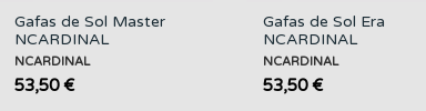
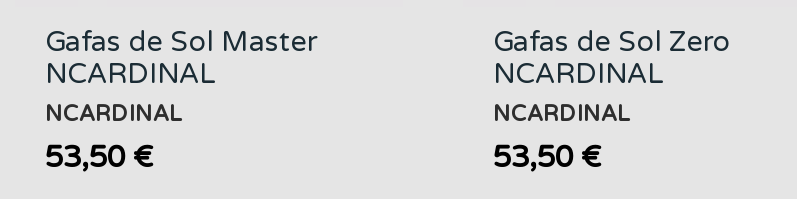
- Gafas de Sol Era
+ Gafas de Sol Zero
